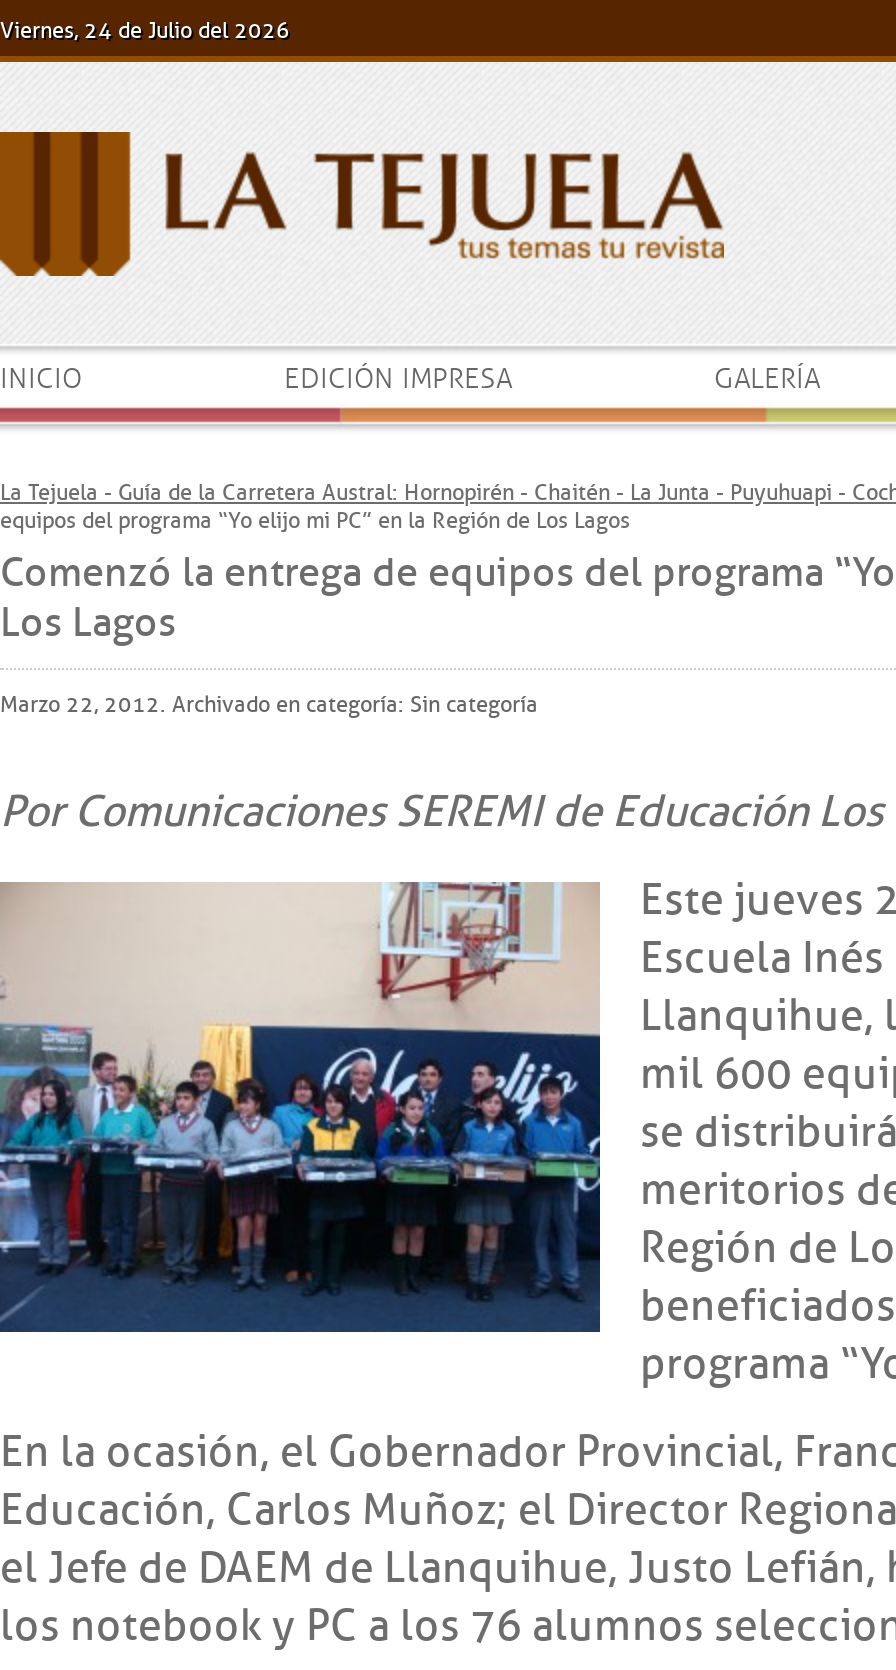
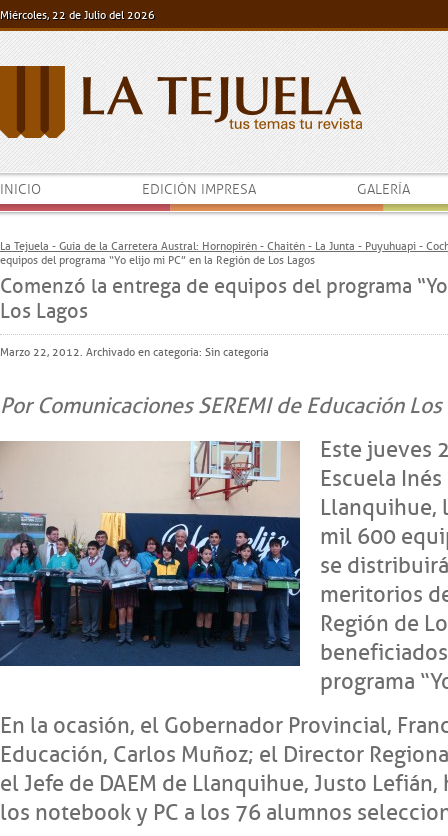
- Viernes, 24 de Julio del 2026
+ Miércoles, 22 de Julio del 2026
